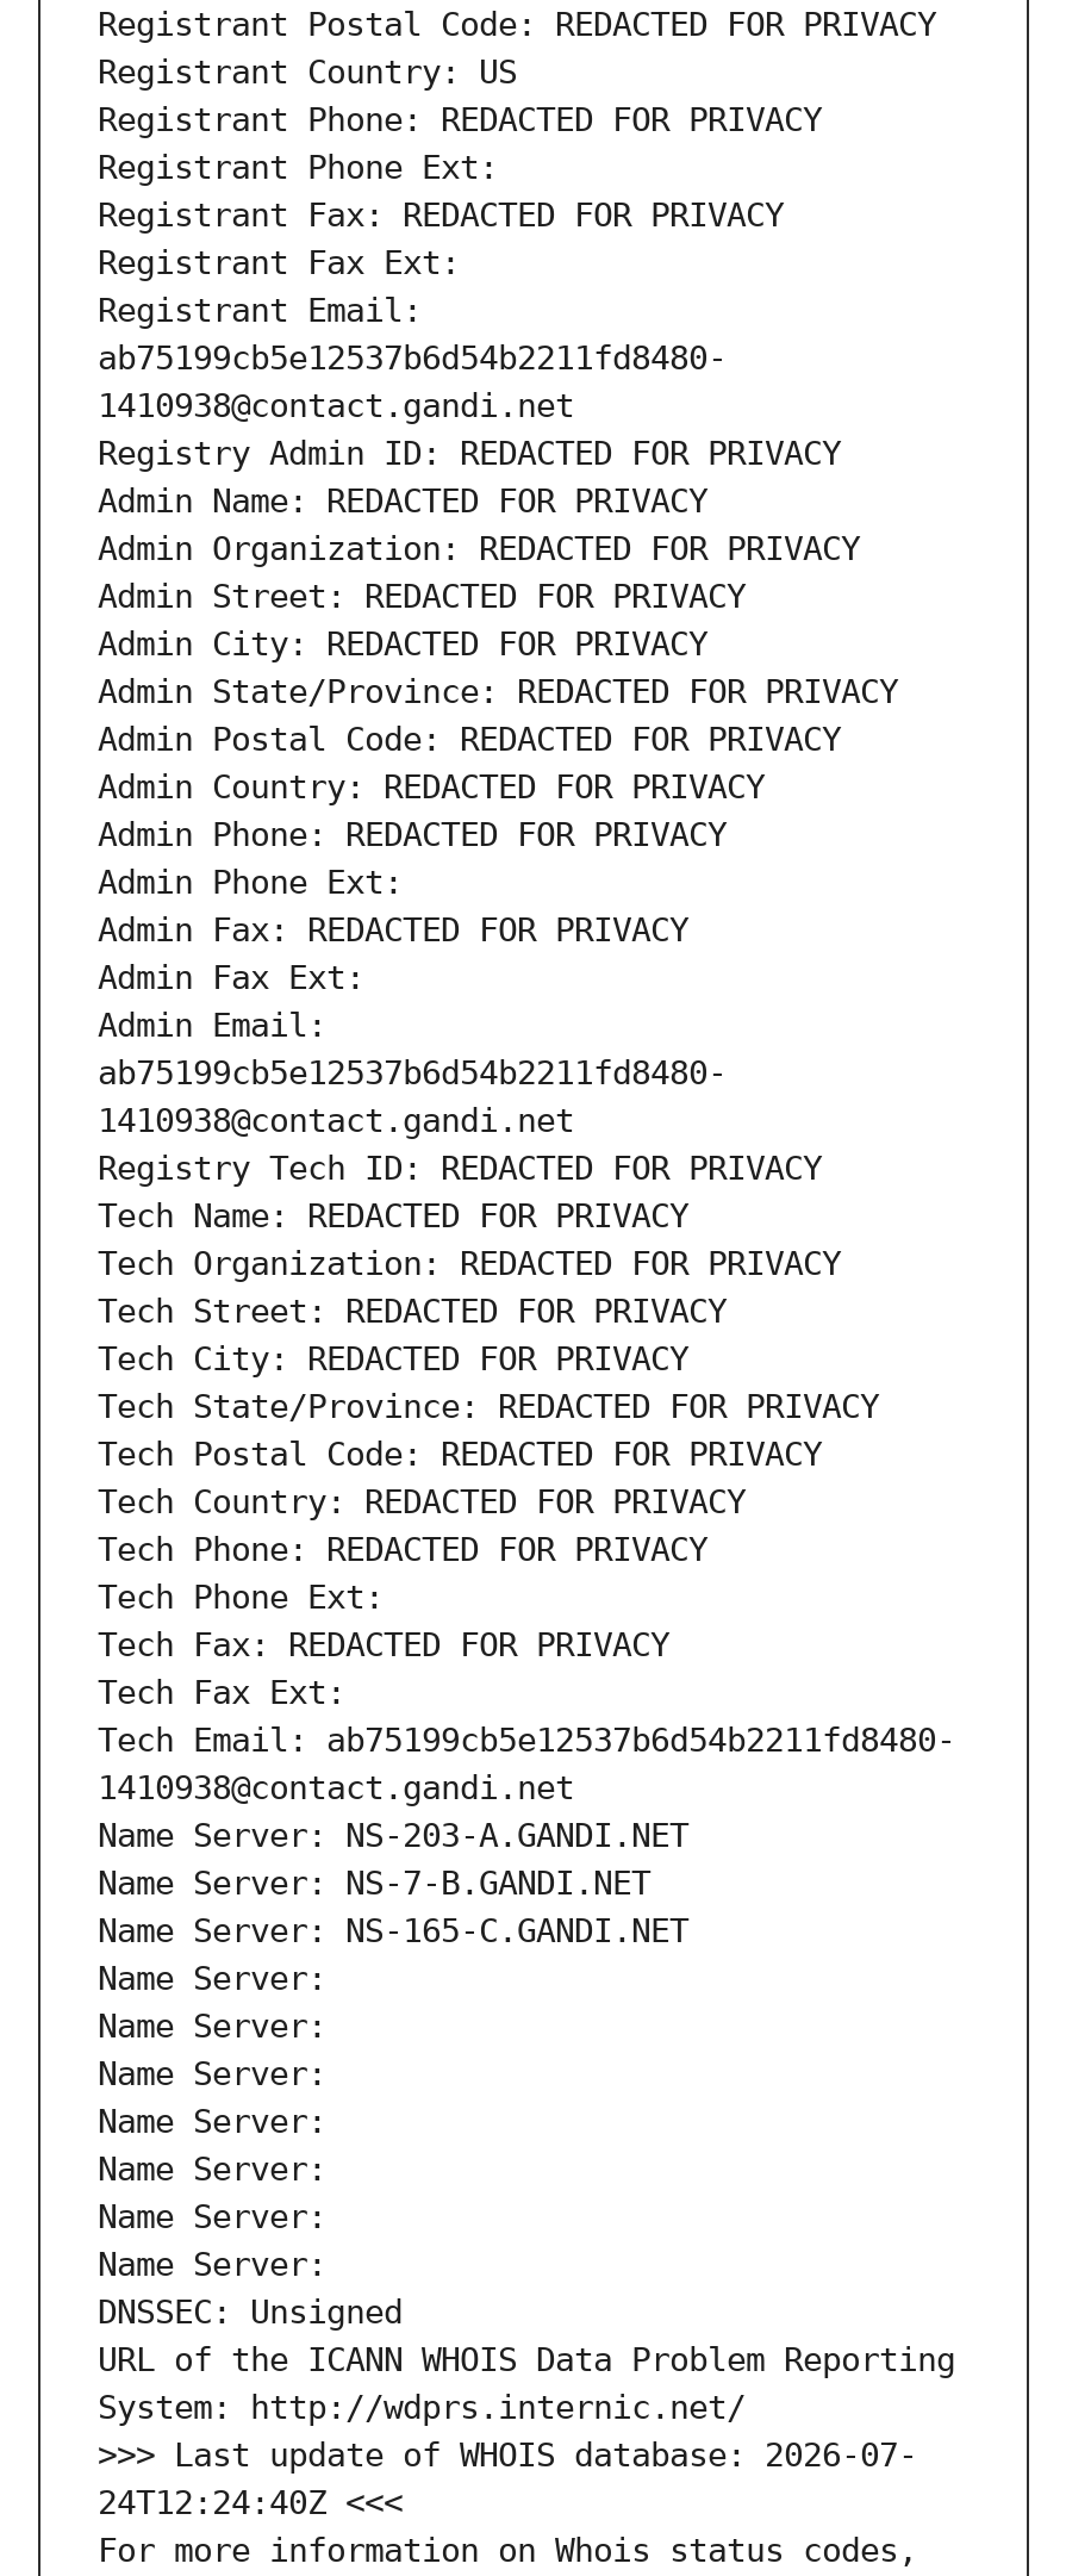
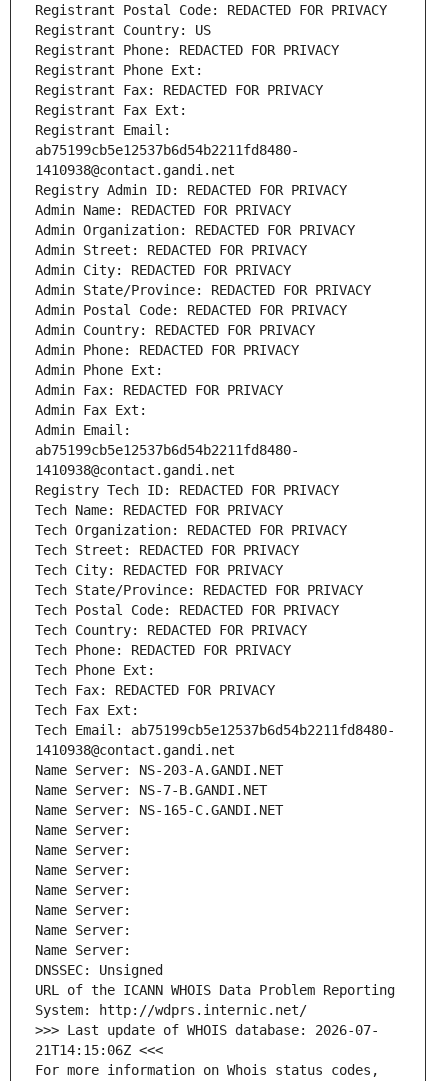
- 24T12:24:40Z <<<
+ 21T14:15:06Z <<<
